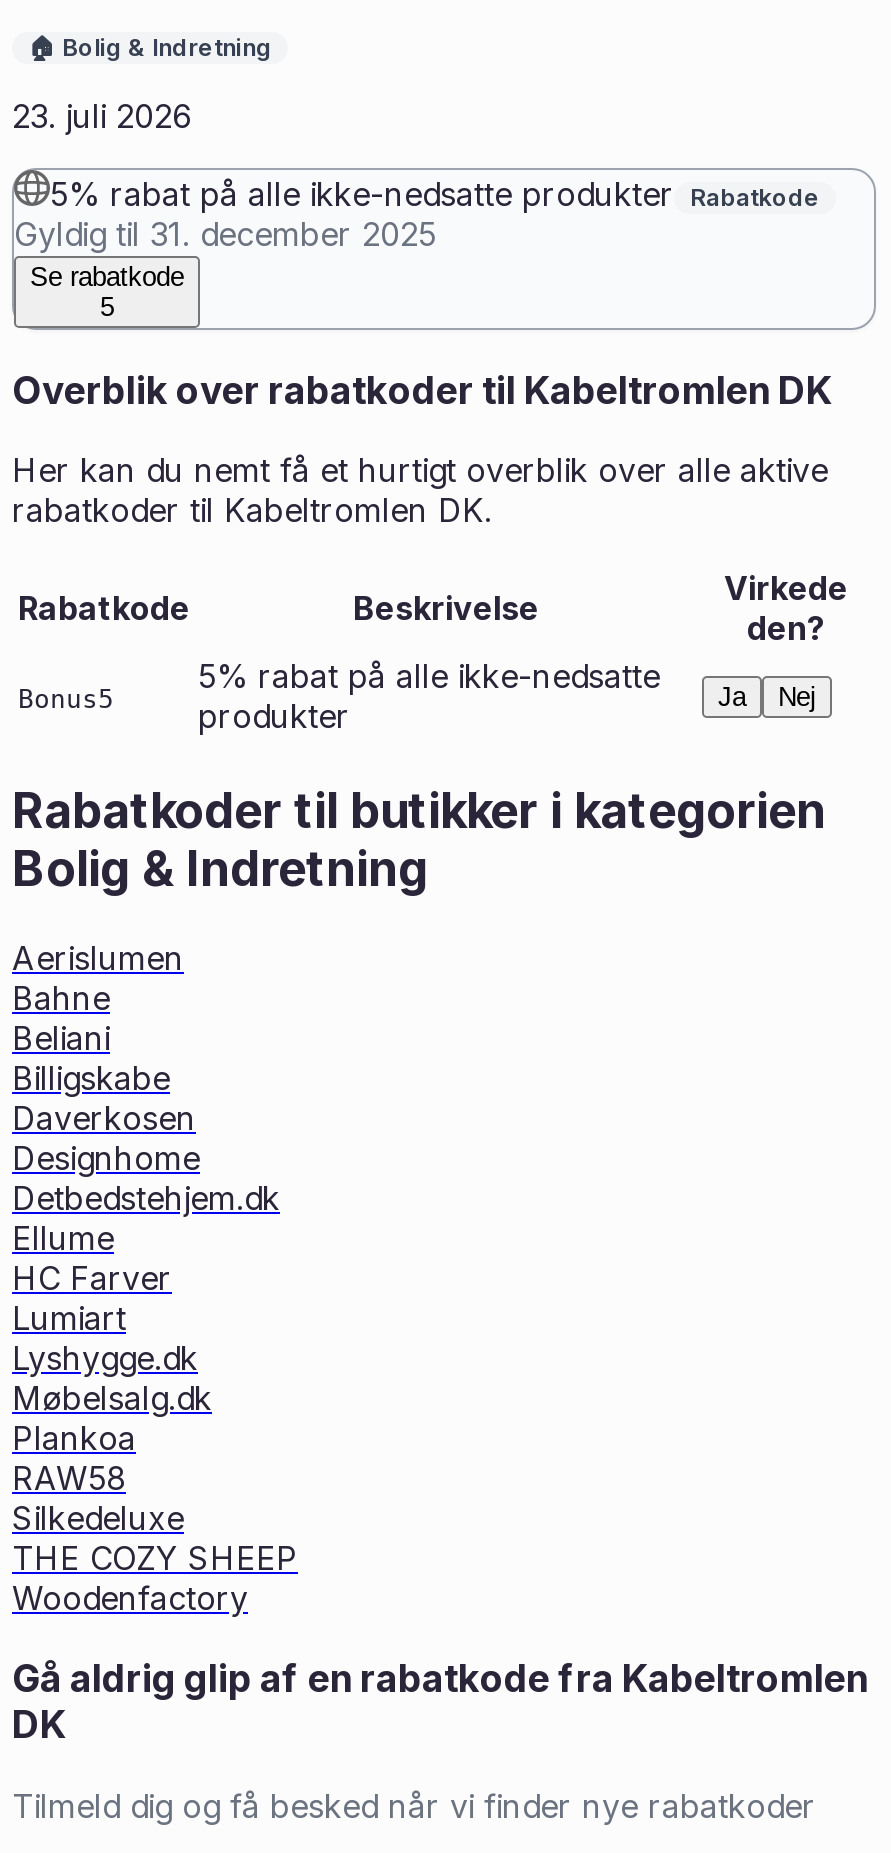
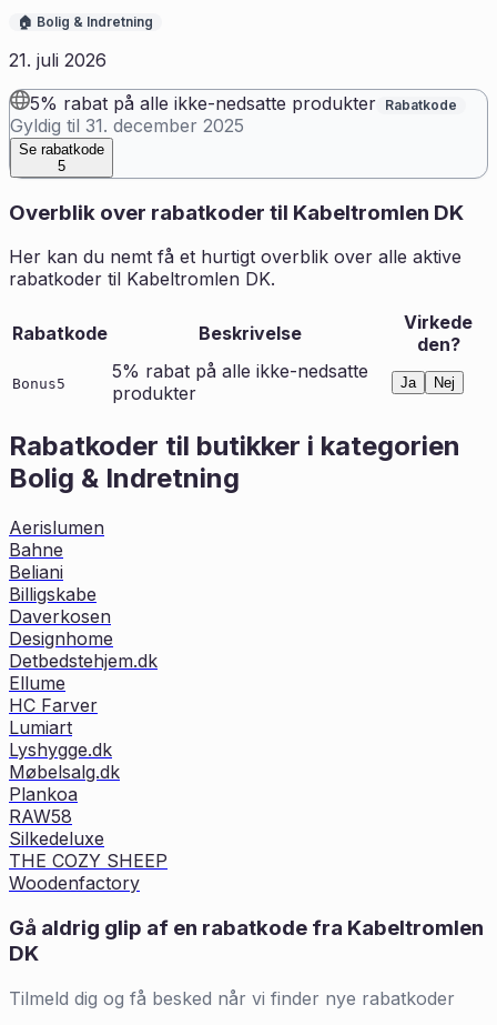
- 23. juli 2026
+ 21. juli 2026
